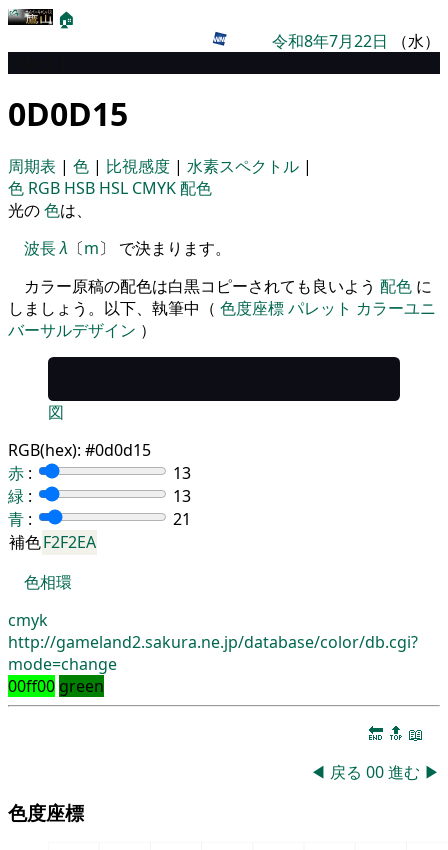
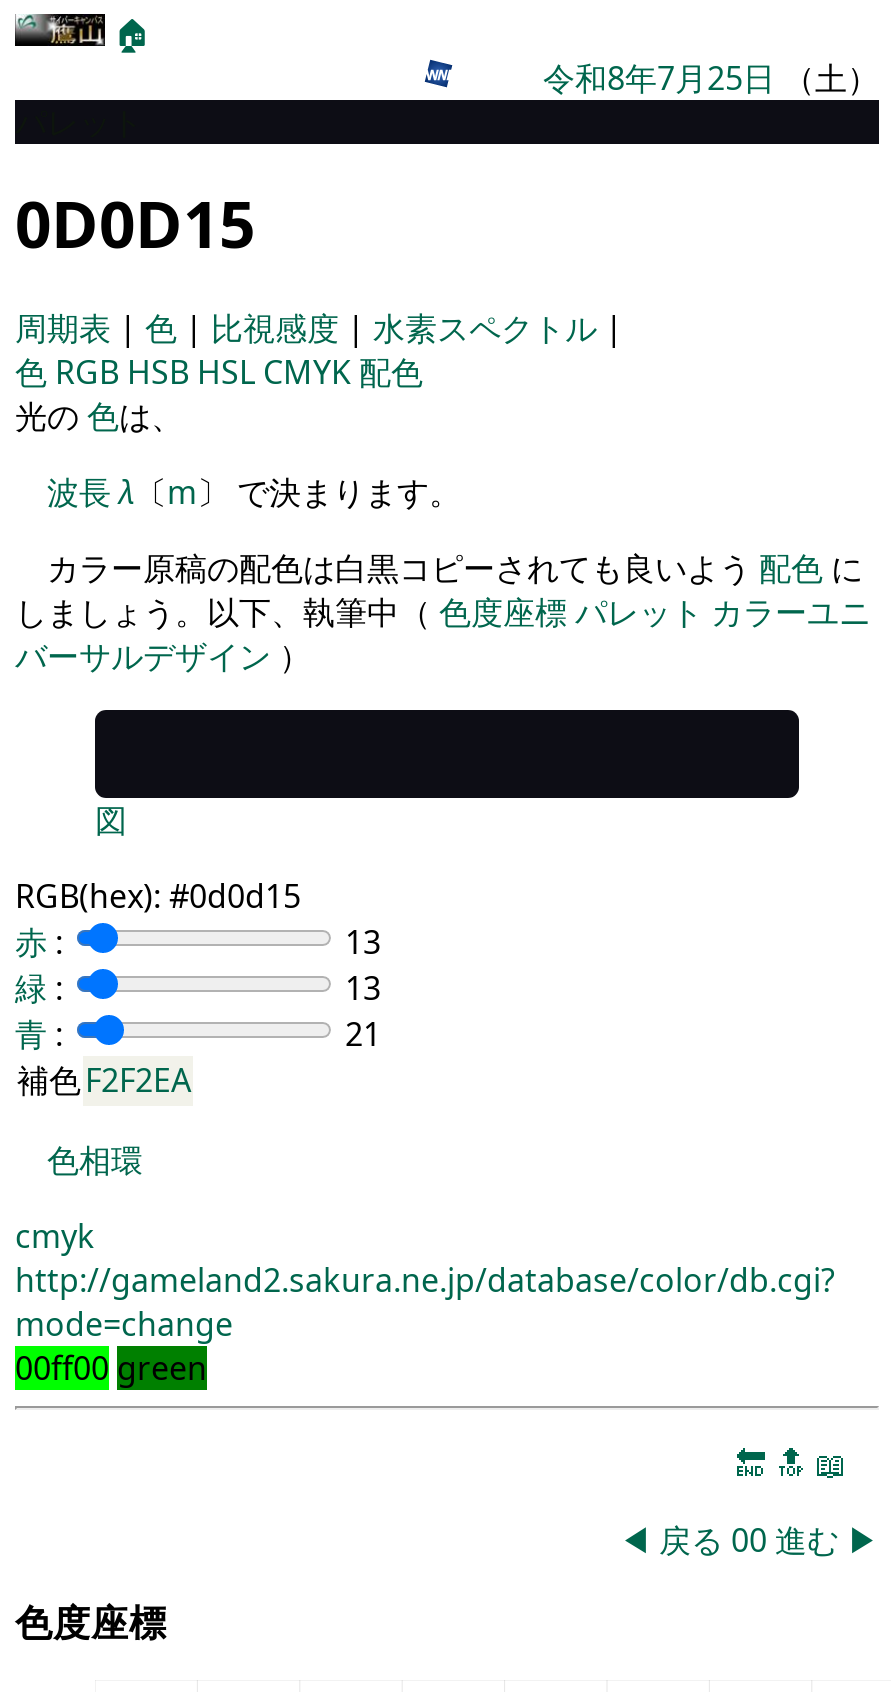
- 令和8年7月22日（水）
+ 令和8年7月25日（土）
